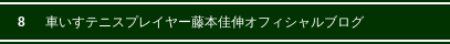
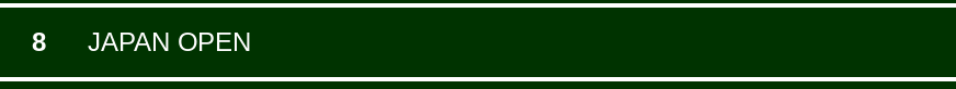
- 車いすテニスプレイヤー藤本佳伸オフィシャルブログ
+ JAPAN OPEN
